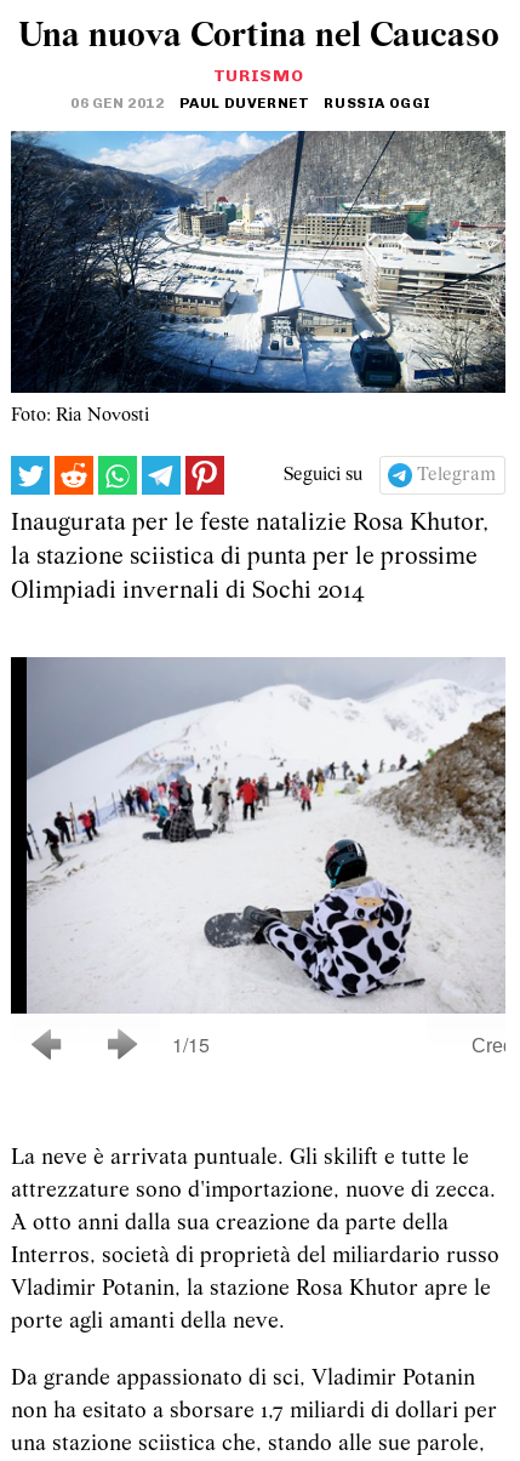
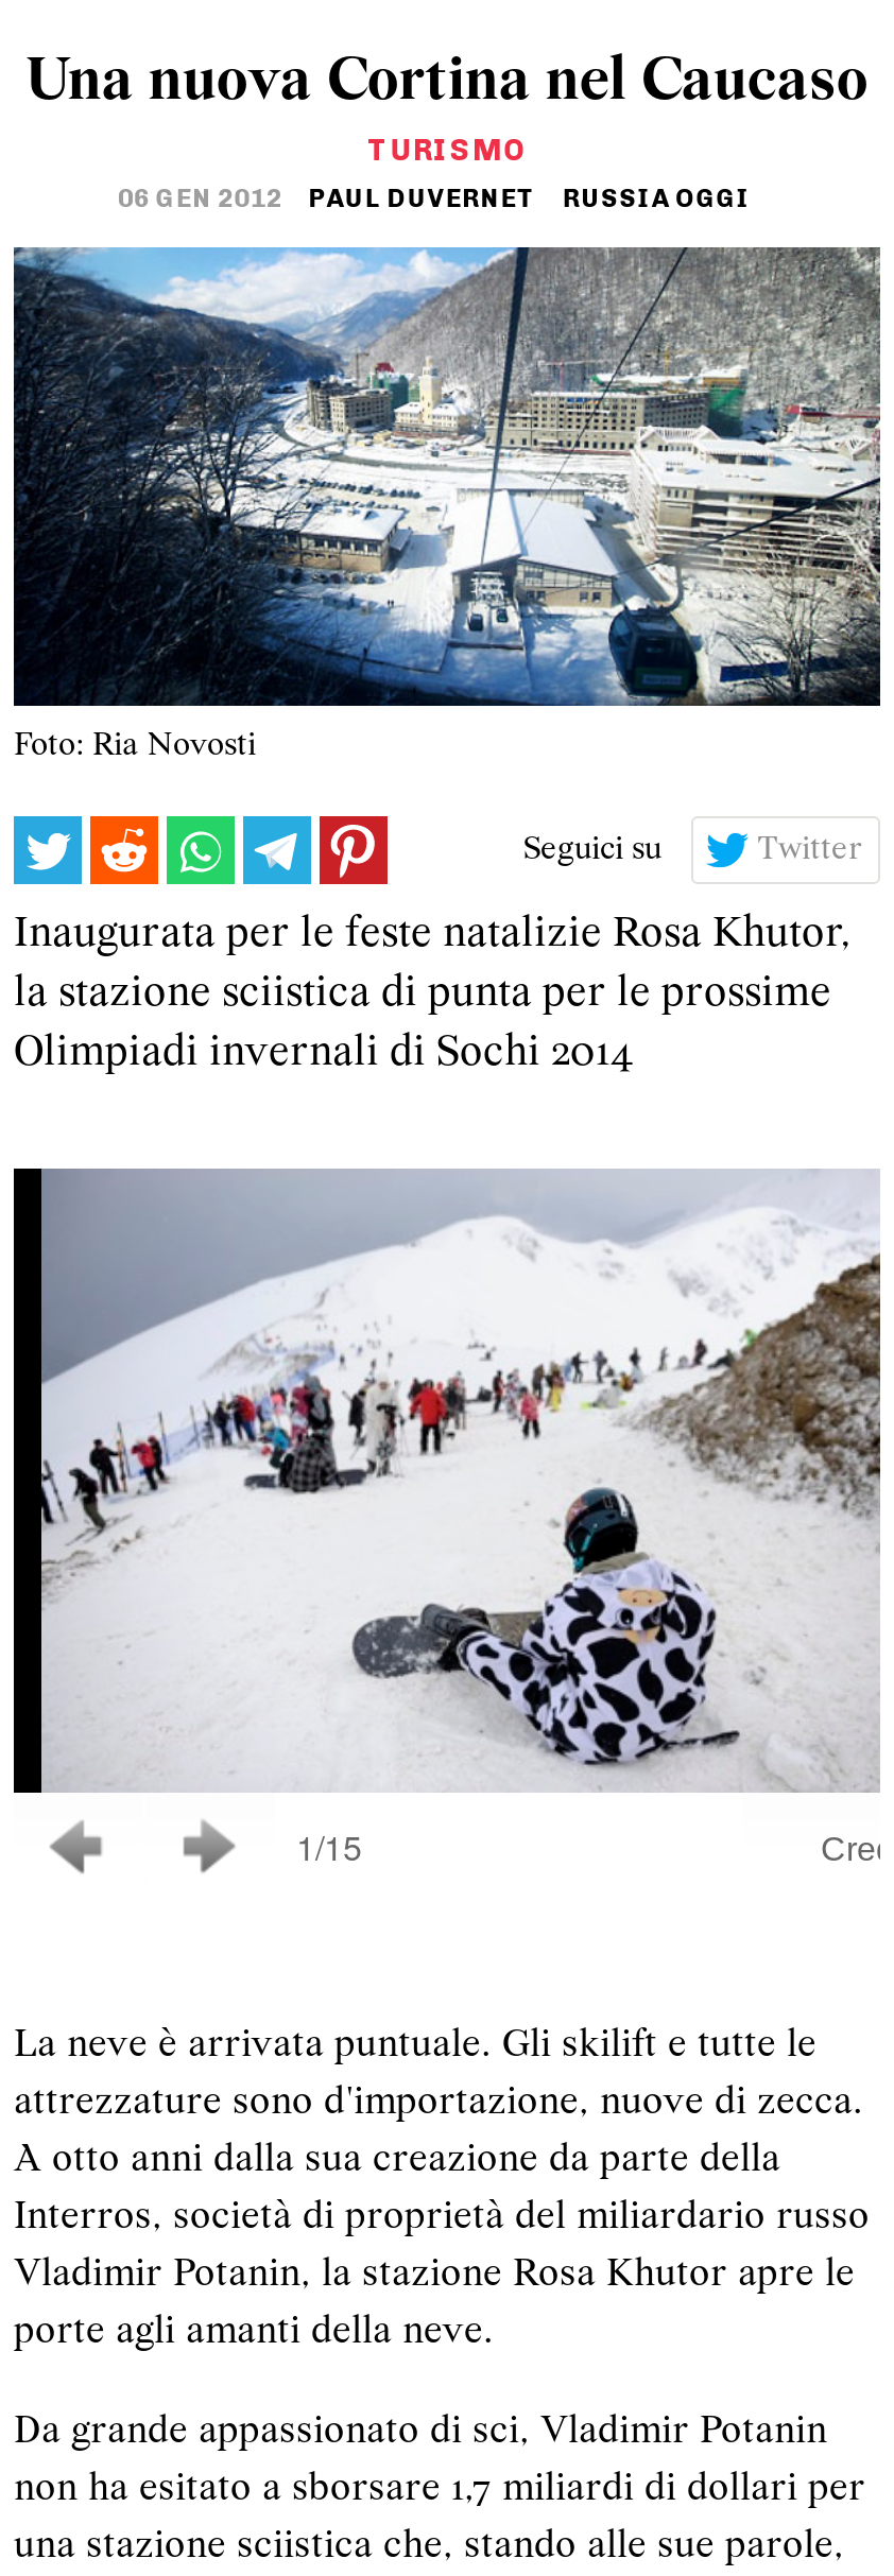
- Telegram
+ Twitter
